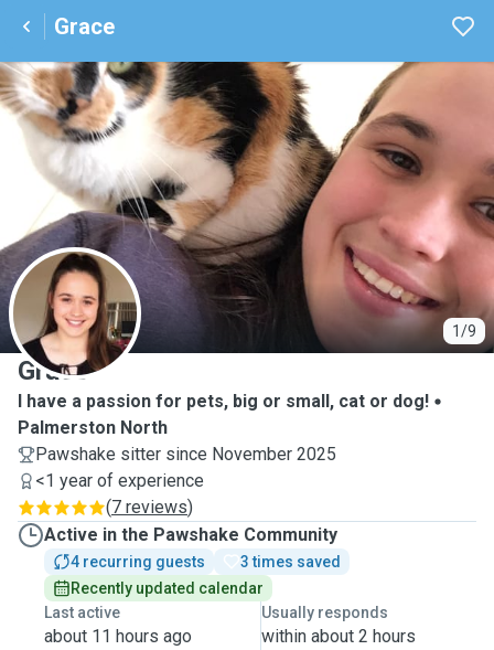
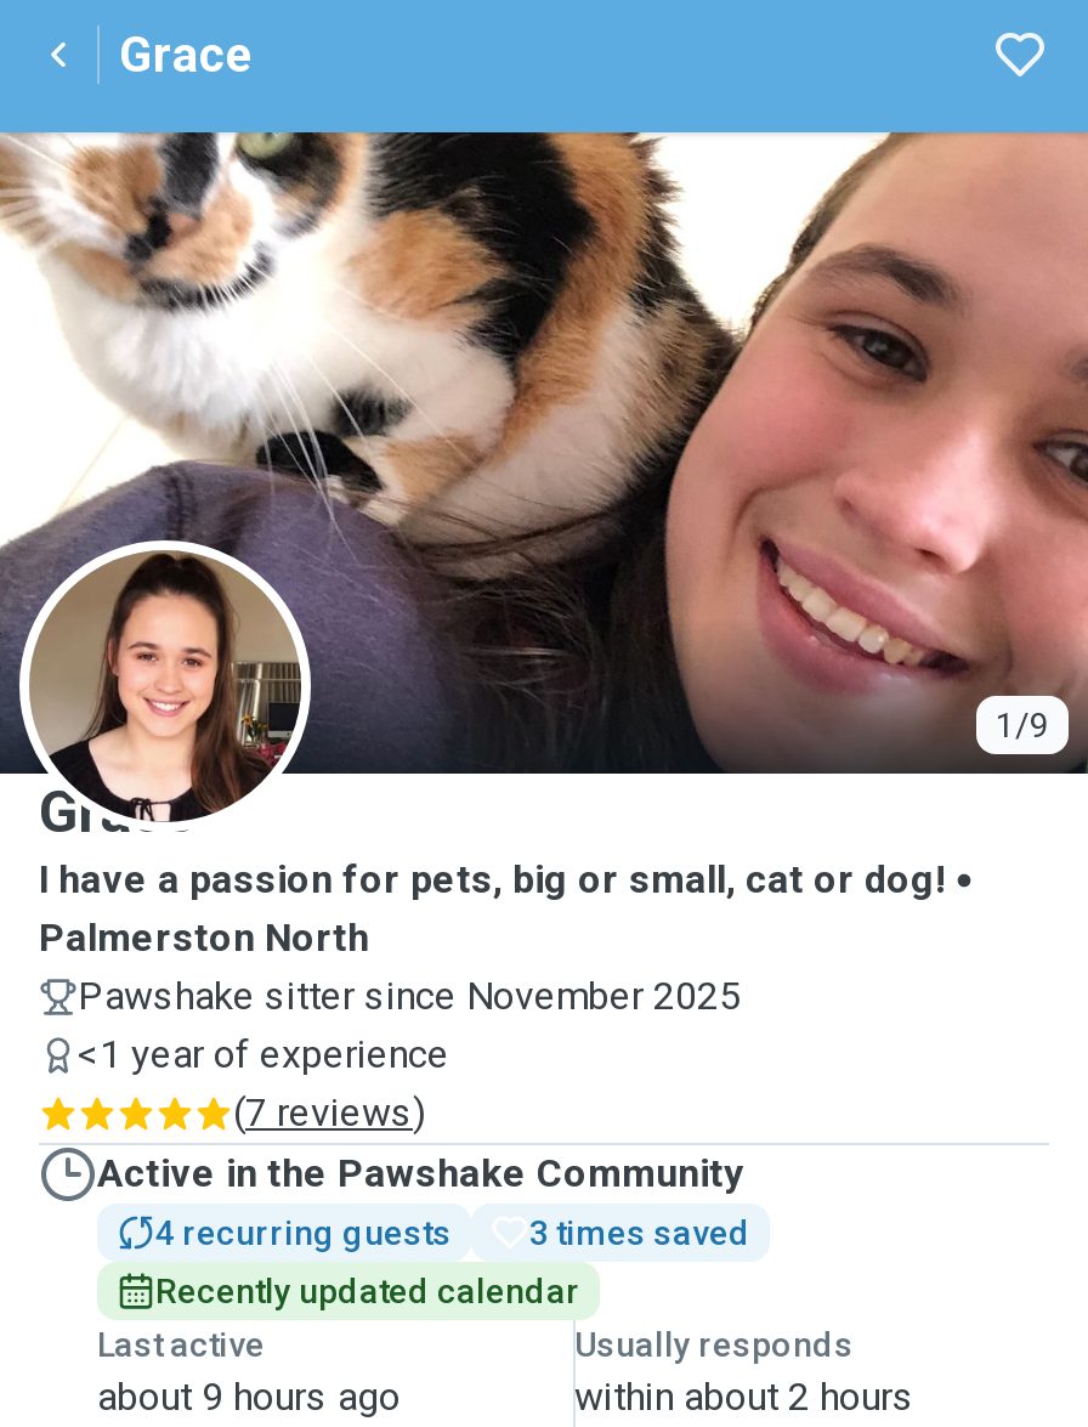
- about 11 hours ago
+ about 9 hours ago
